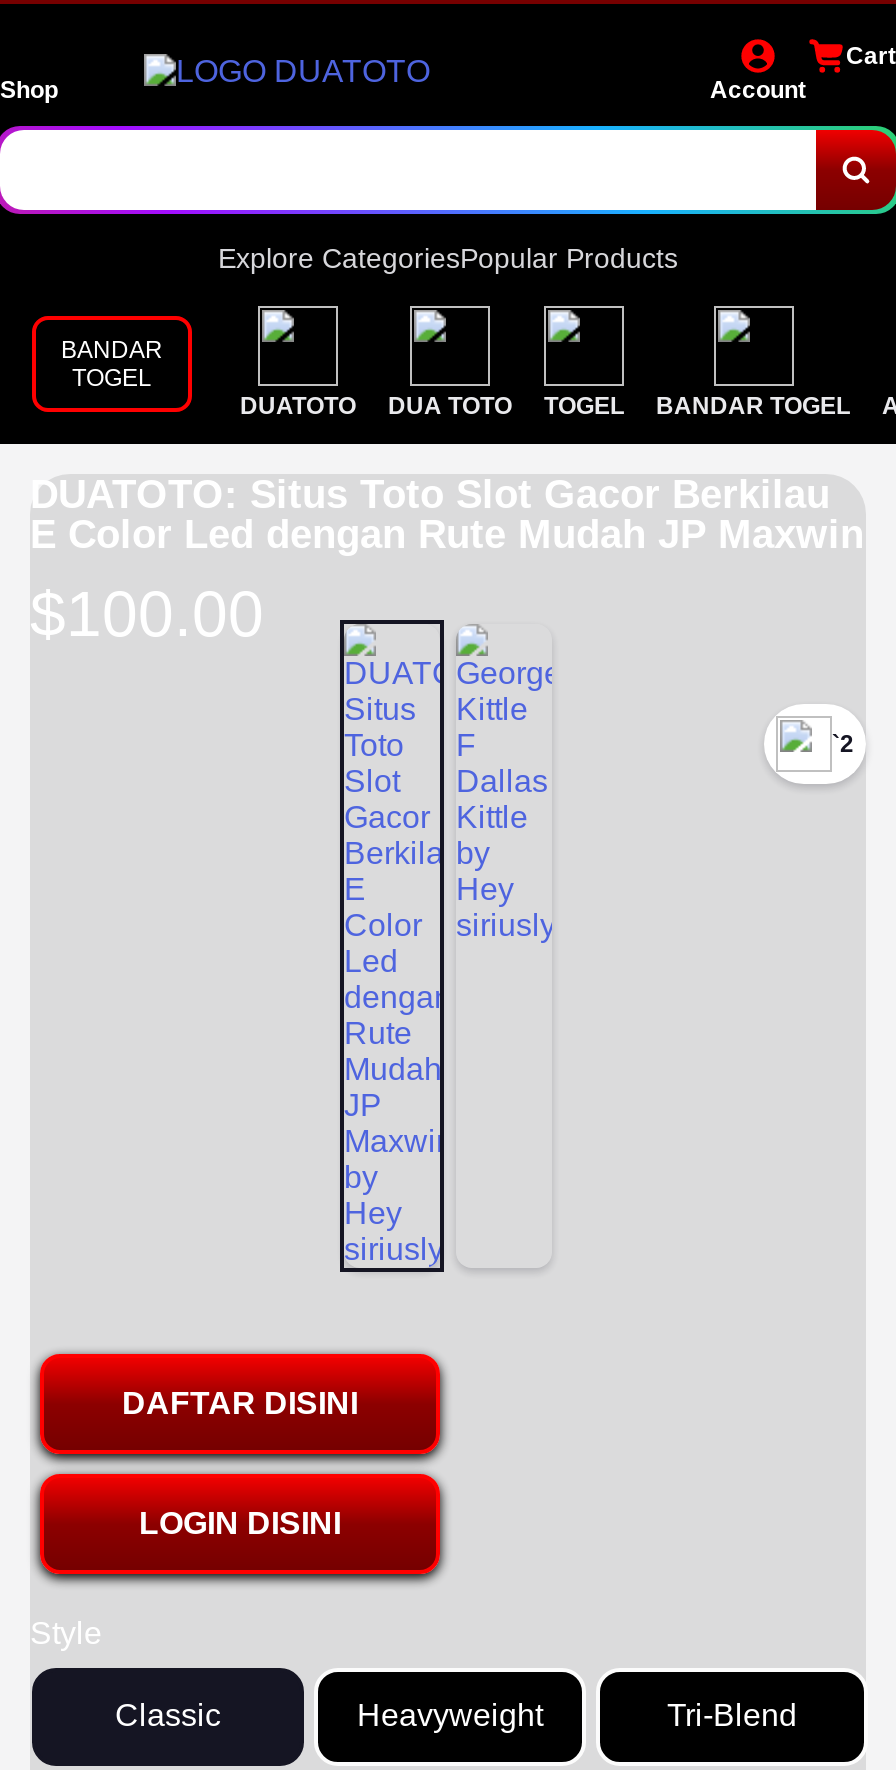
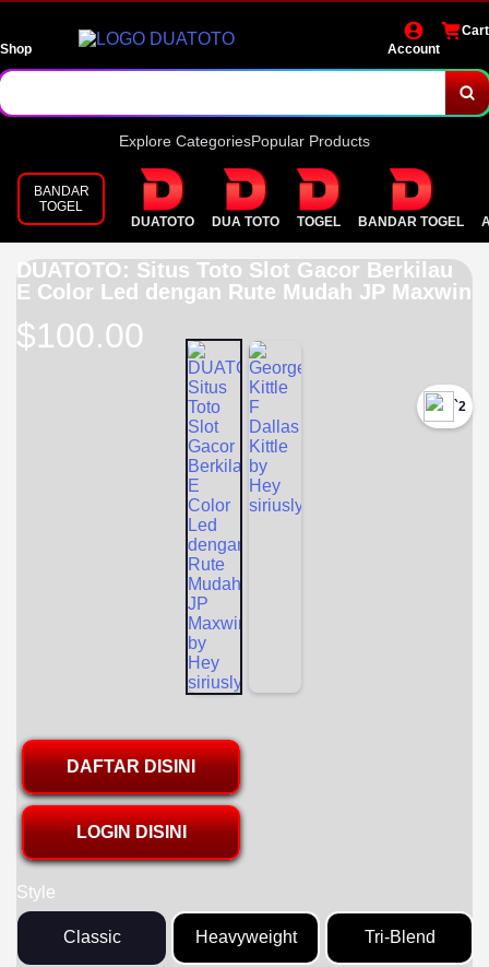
- [image]
+ [image]

- [image]
+ [image]

- [image]
+ [image]

- [image]
+ [image]
